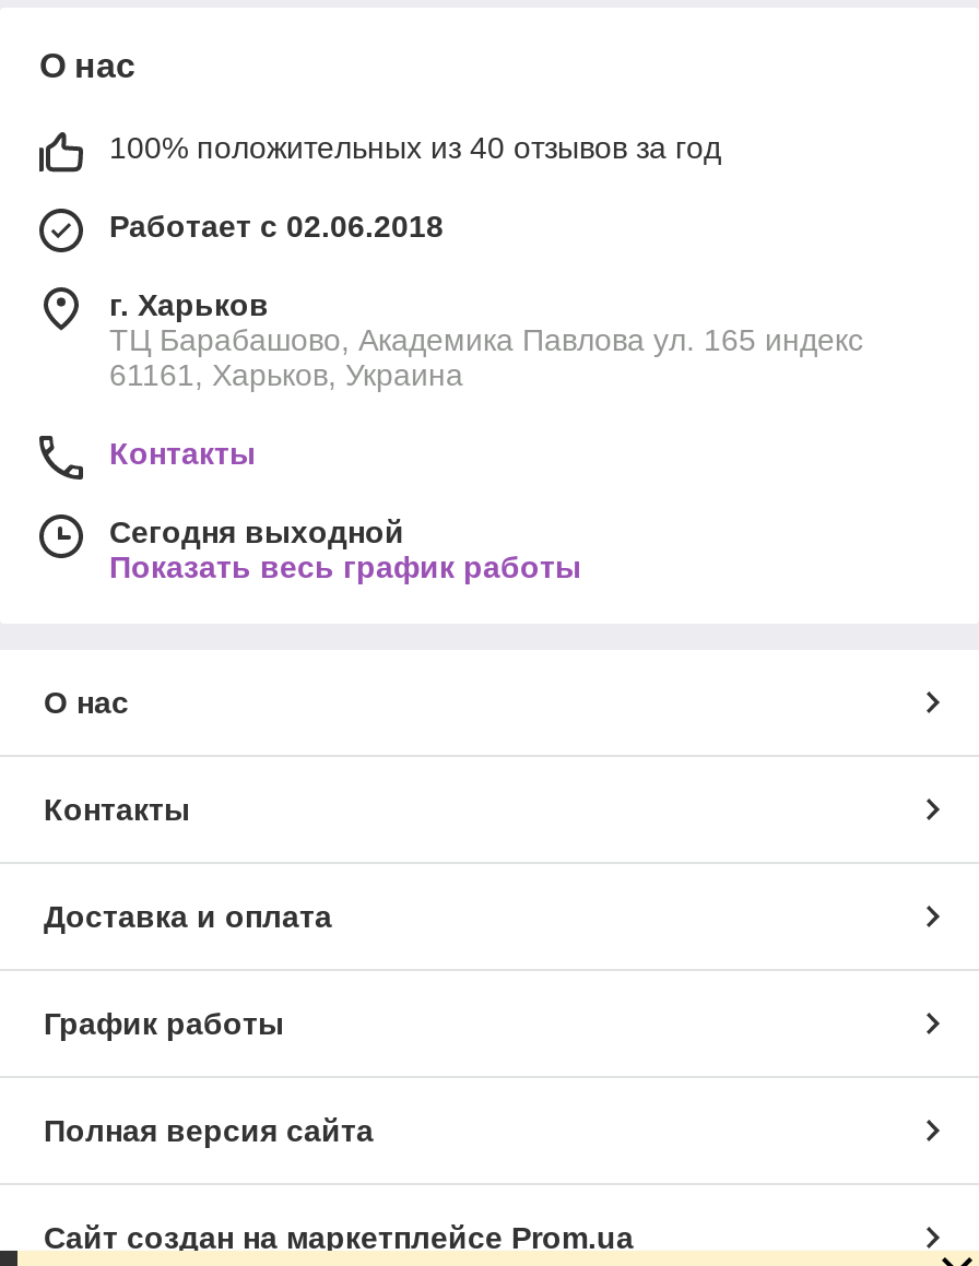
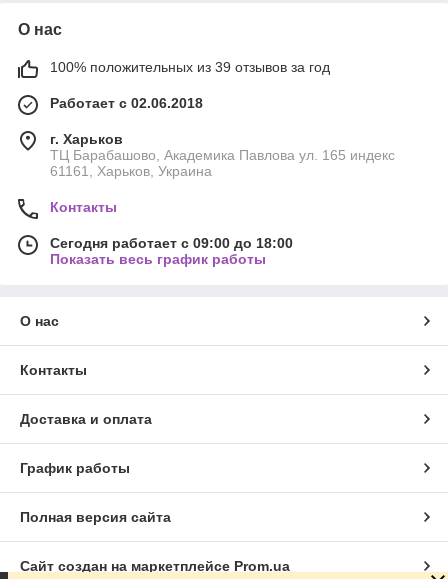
- 100% положительных из 40 отзывов за год
+ 100% положительных из 39 отзывов за год

- Сегодня выходной
+ Сегодня работает с 09:00 до 18:00
